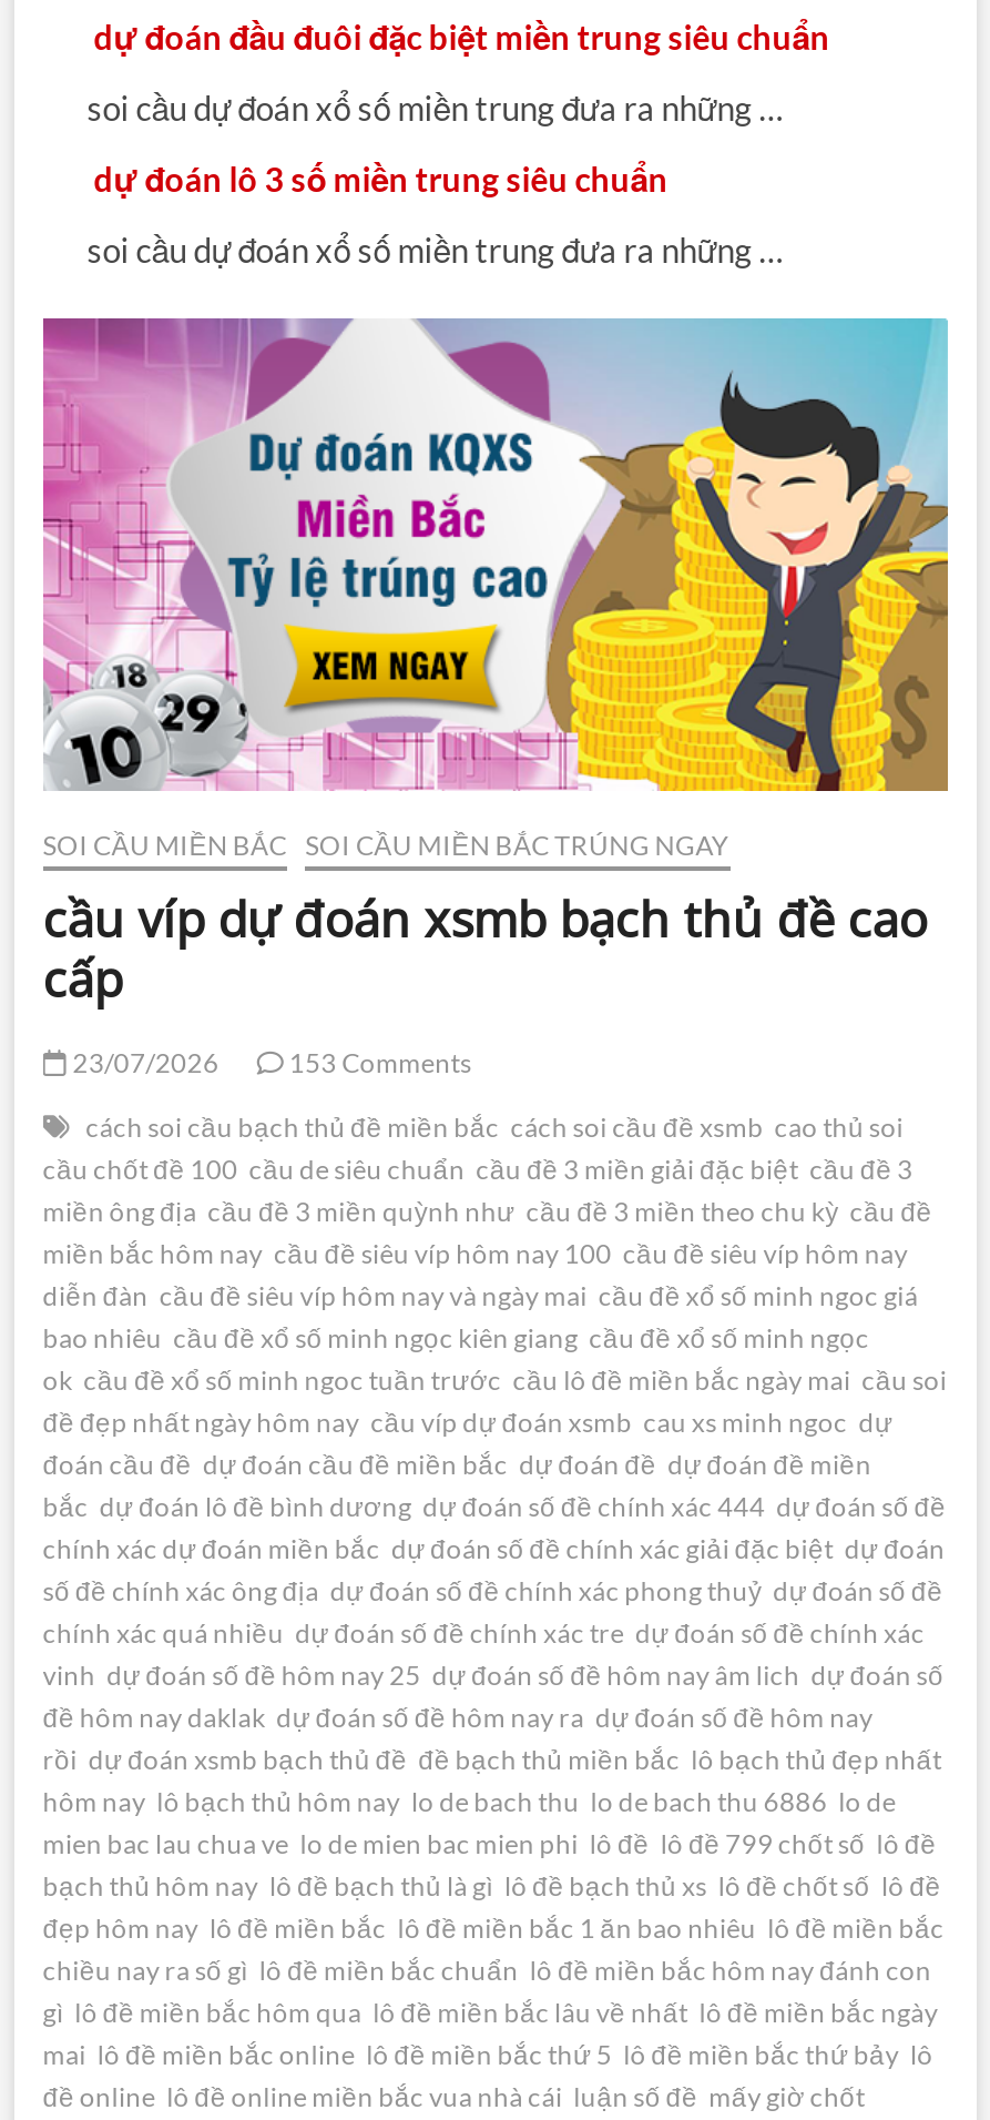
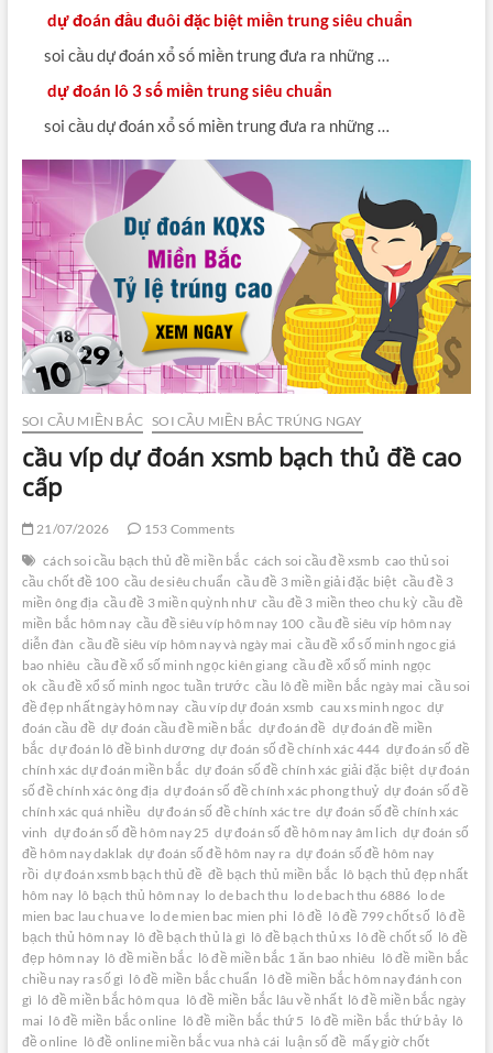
- 23/07/2026 153 Comments
+ 21/07/2026 153 Comments
